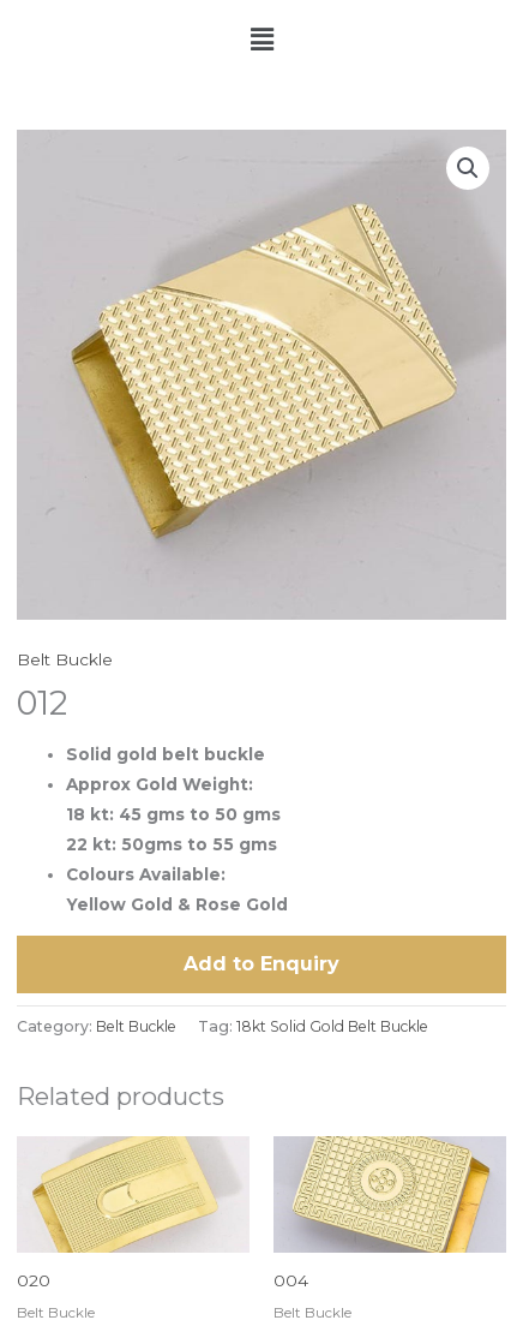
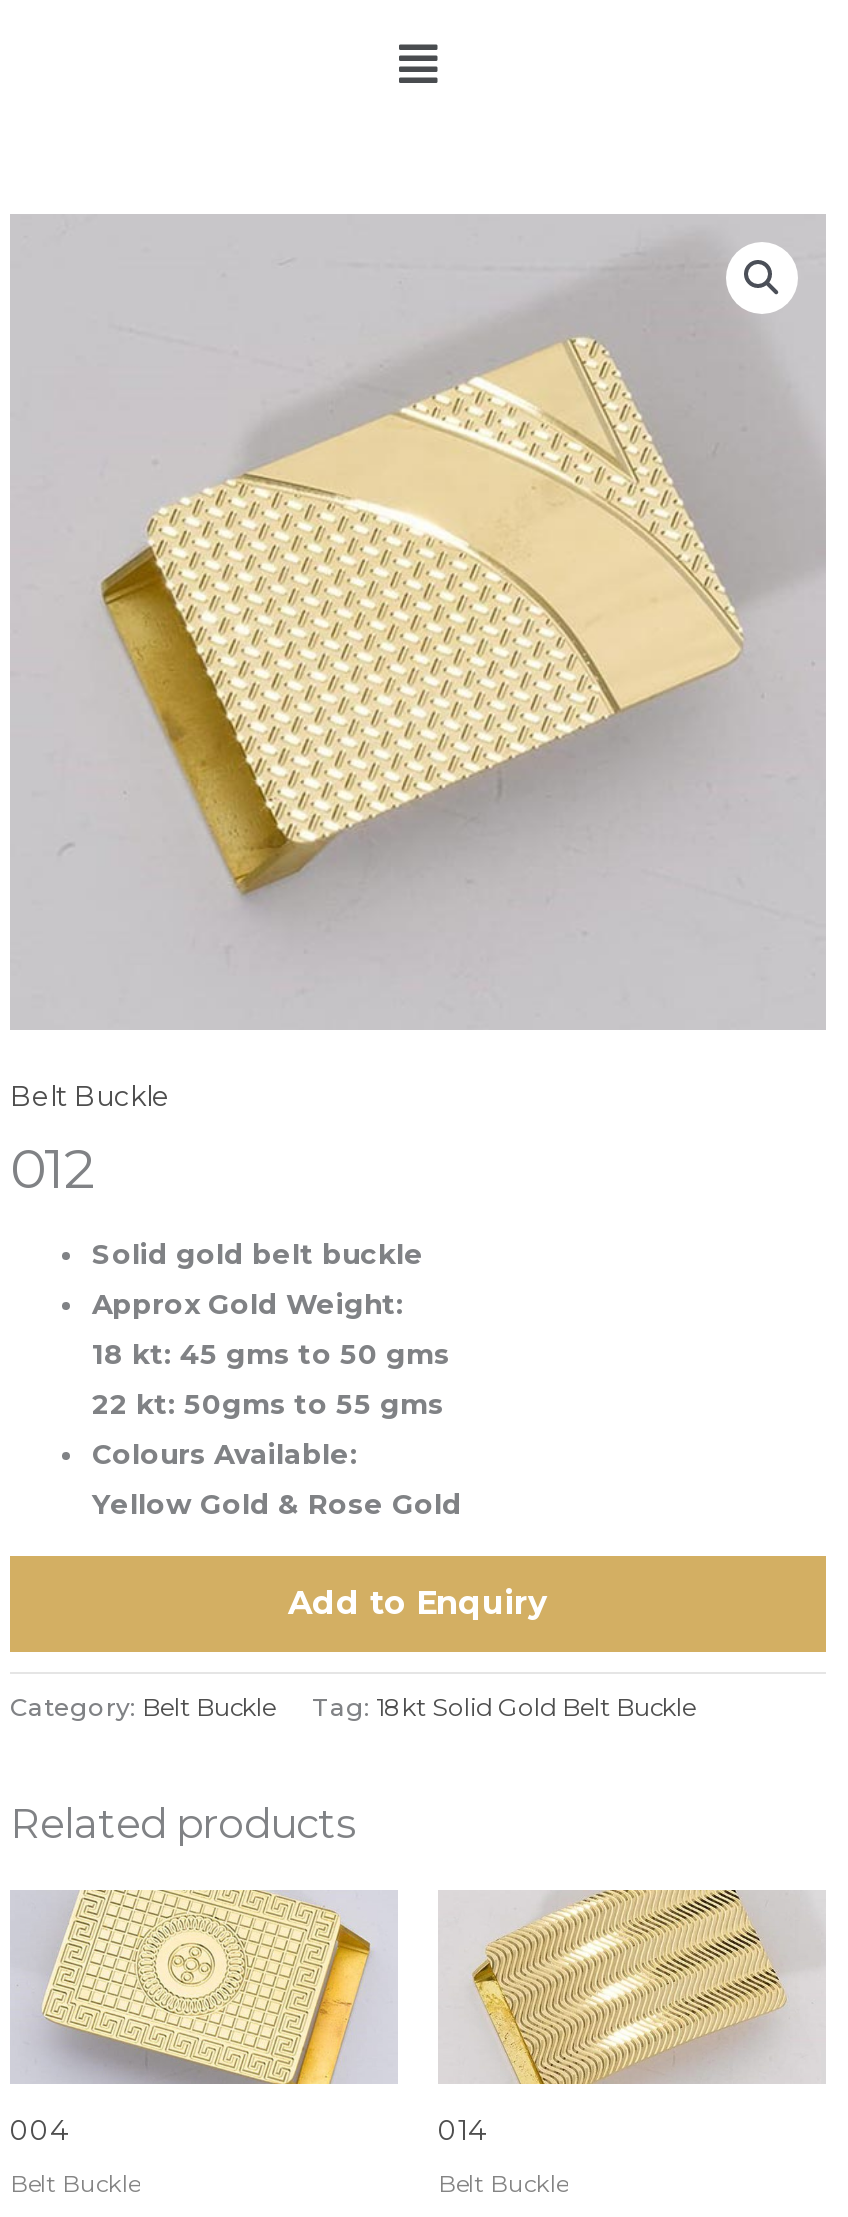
- [image]
- 020
+ [image]
+ 004

- [image]
- 004
+ [image]
+ 014
